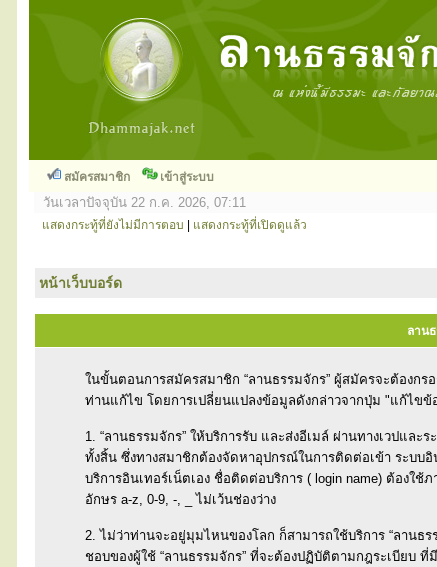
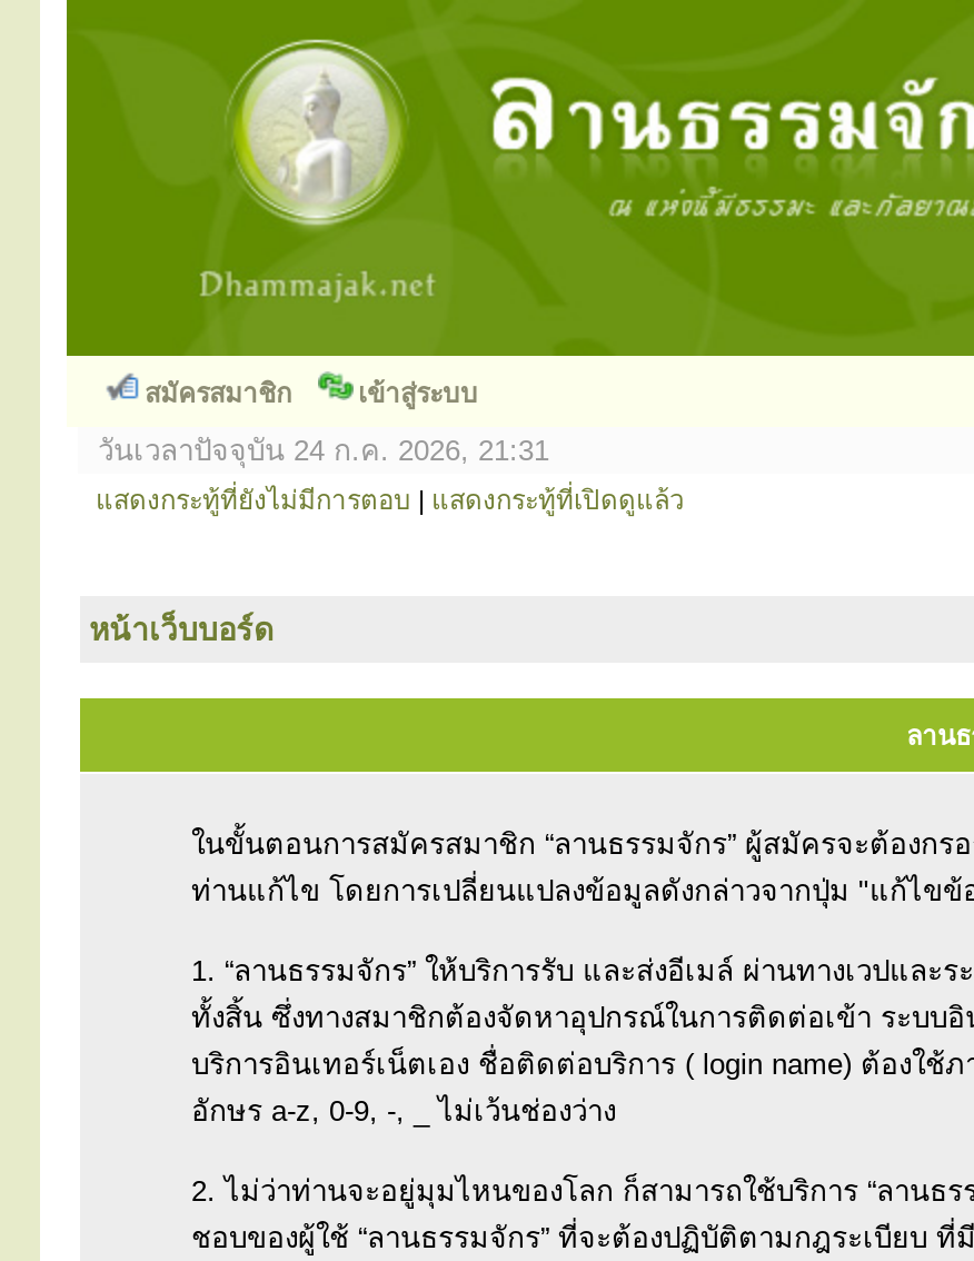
- วันเวลาปัจจุบัน 22 ก.ค. 2026, 07:11
+ วันเวลาปัจจุบัน 24 ก.ค. 2026, 21:31
